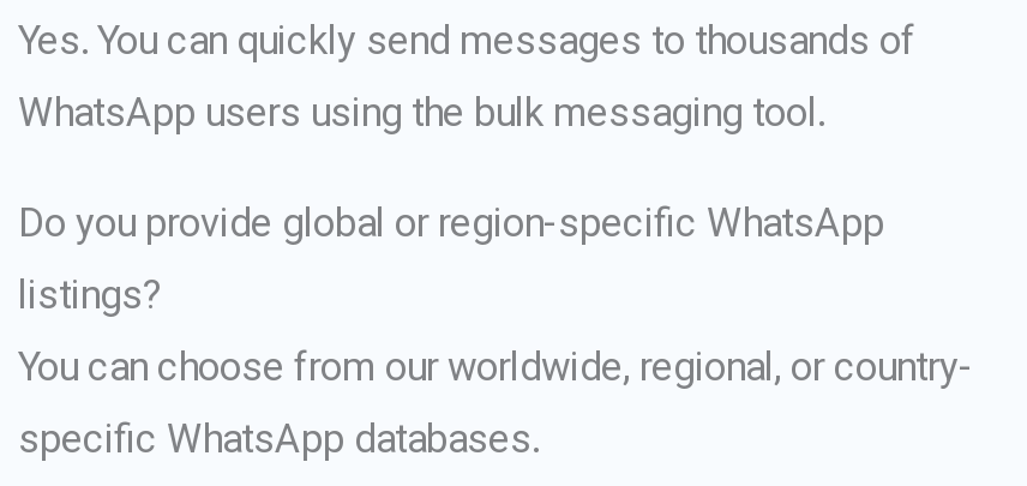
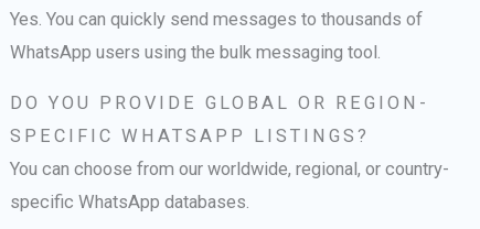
- Do you provide global or region-specific WhatsApp
+ DO YOU PROVIDE GLOBAL OR REGION-

- listings?
+ SPECIFIC WHATSAPP LISTINGS?
